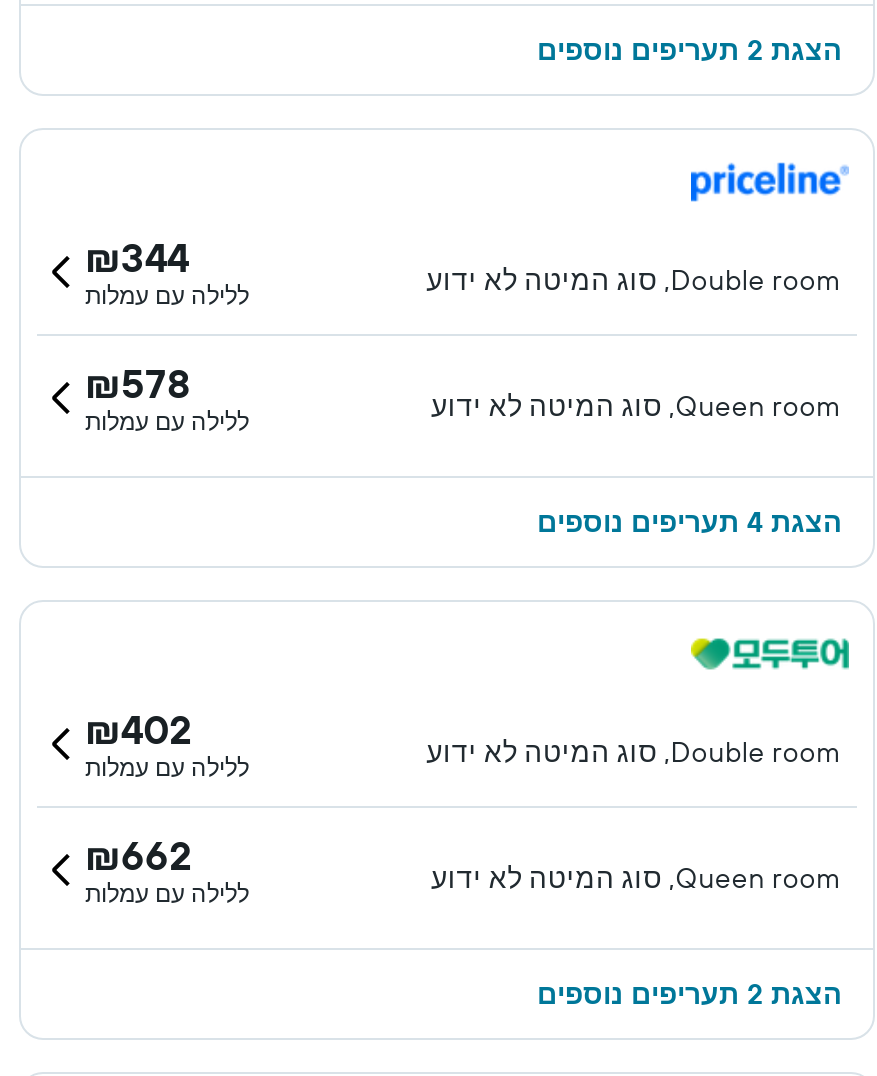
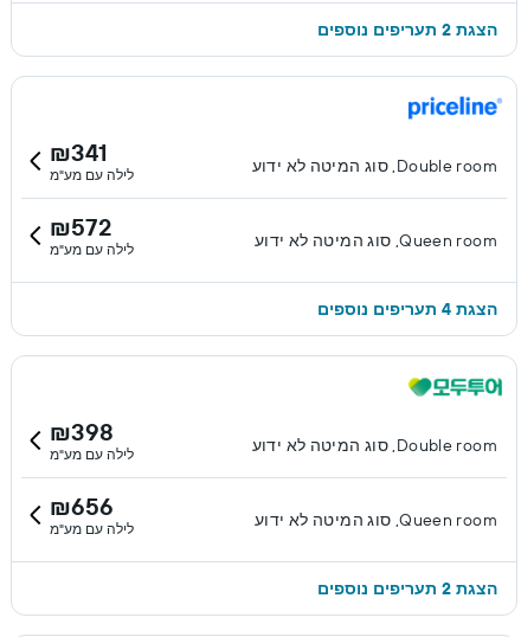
- ₪344
+ ₪341

- ללילה עם עמלות
+ לילה עם מע"מ

- ₪578
+ ₪572

- ללילה עם עמלות
+ לילה עם מע"מ

- ₪402
+ ₪398

- ללילה עם עמלות
+ לילה עם מע"מ

- ₪662
+ ₪656

- ללילה עם עמלות
+ לילה עם מע"מ
